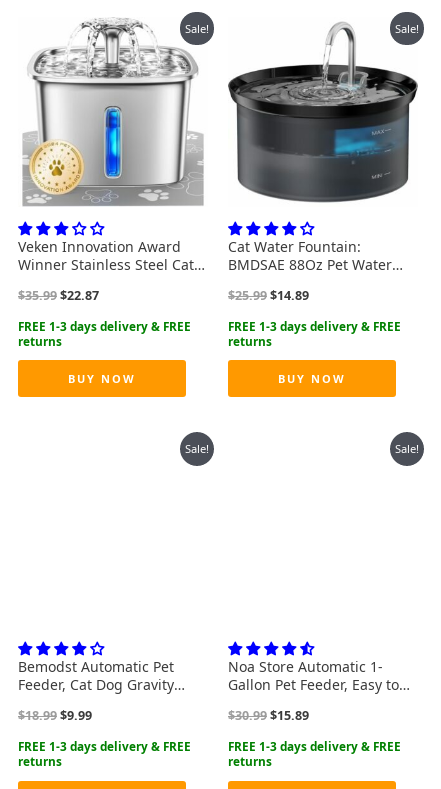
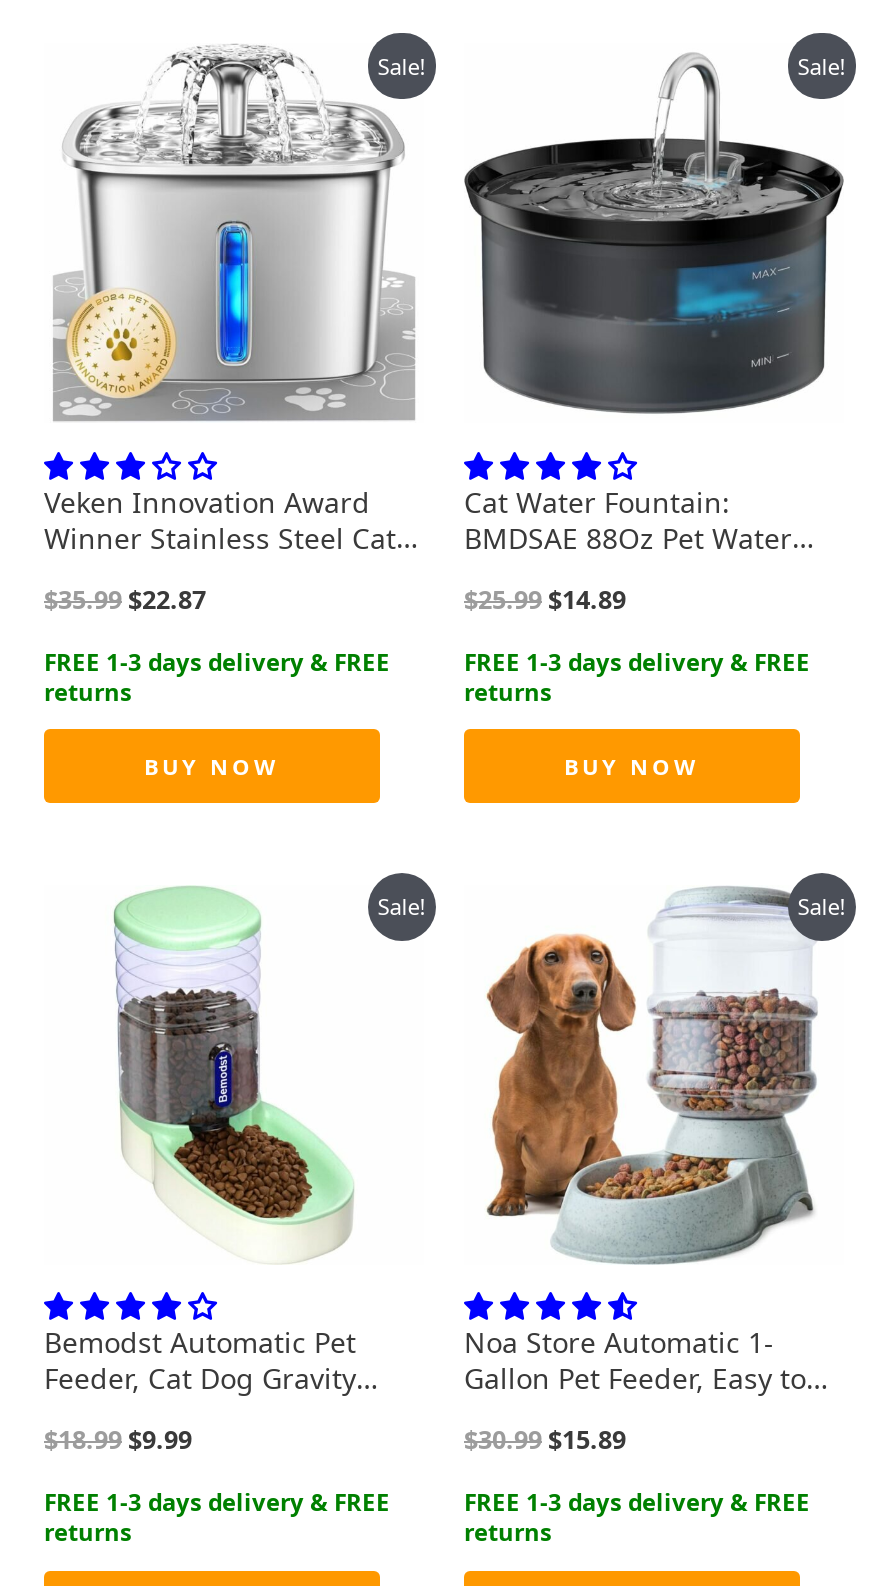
+ [image]

+ [image]
